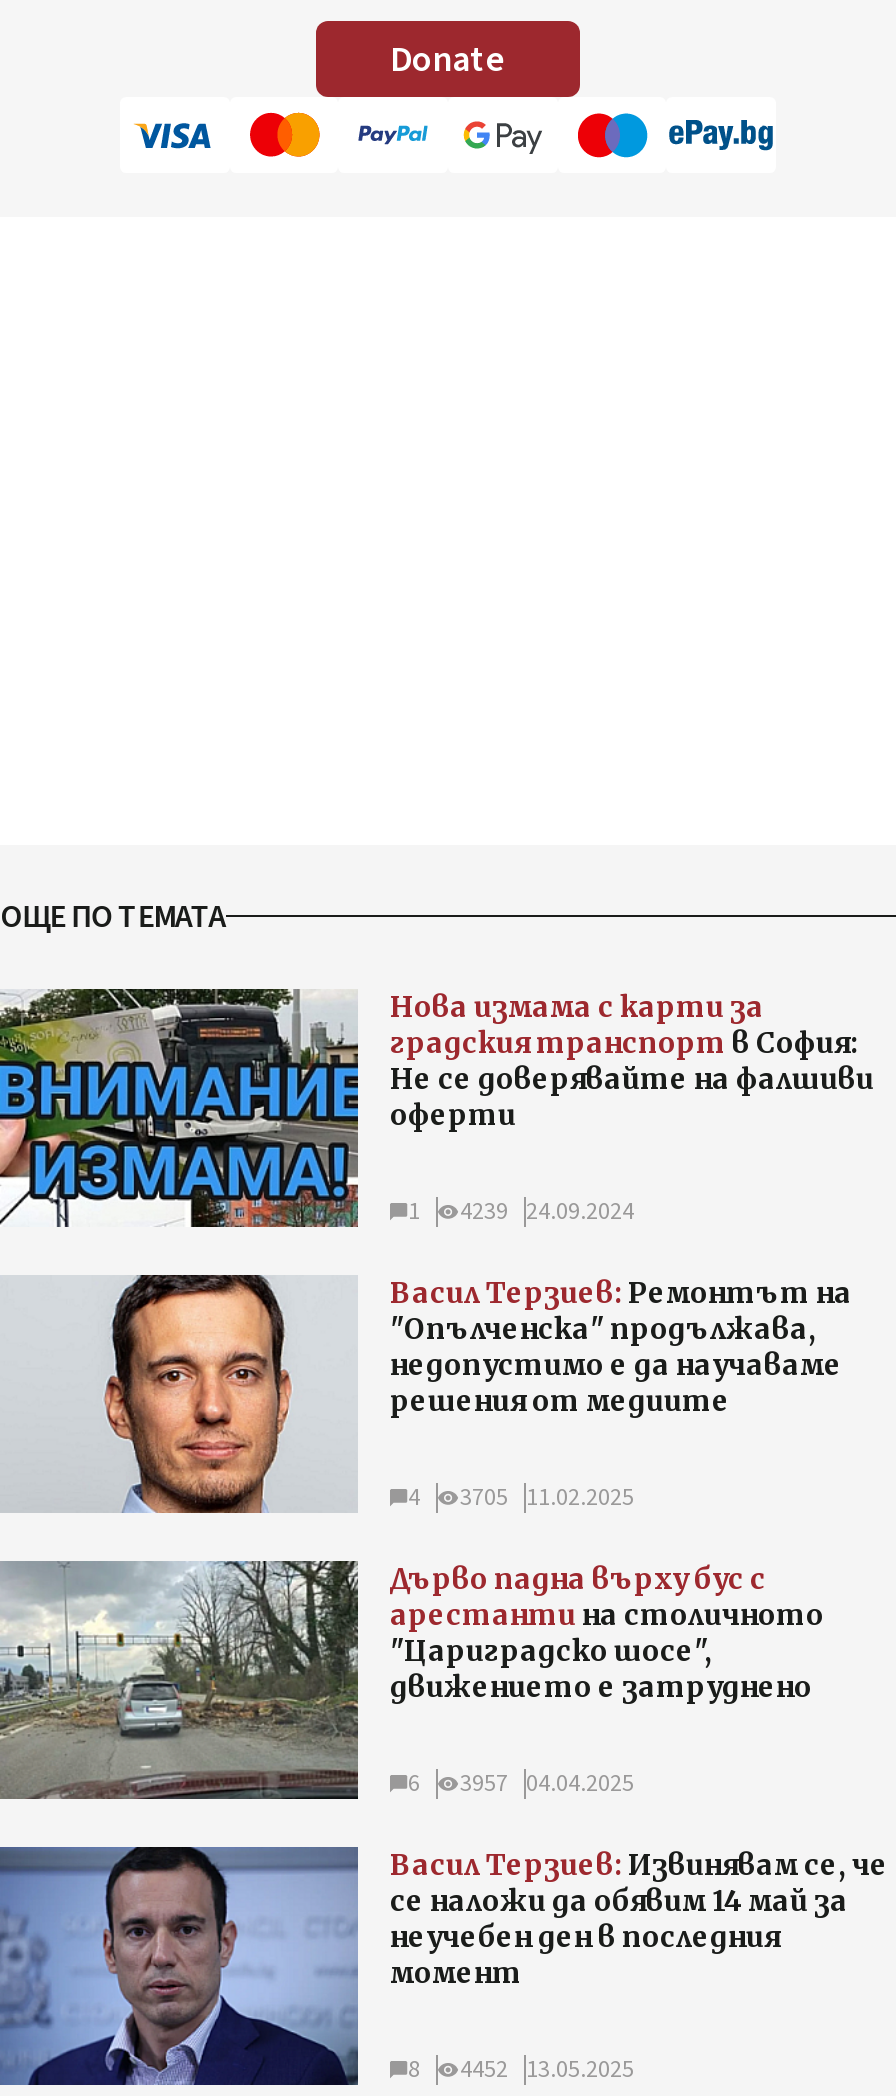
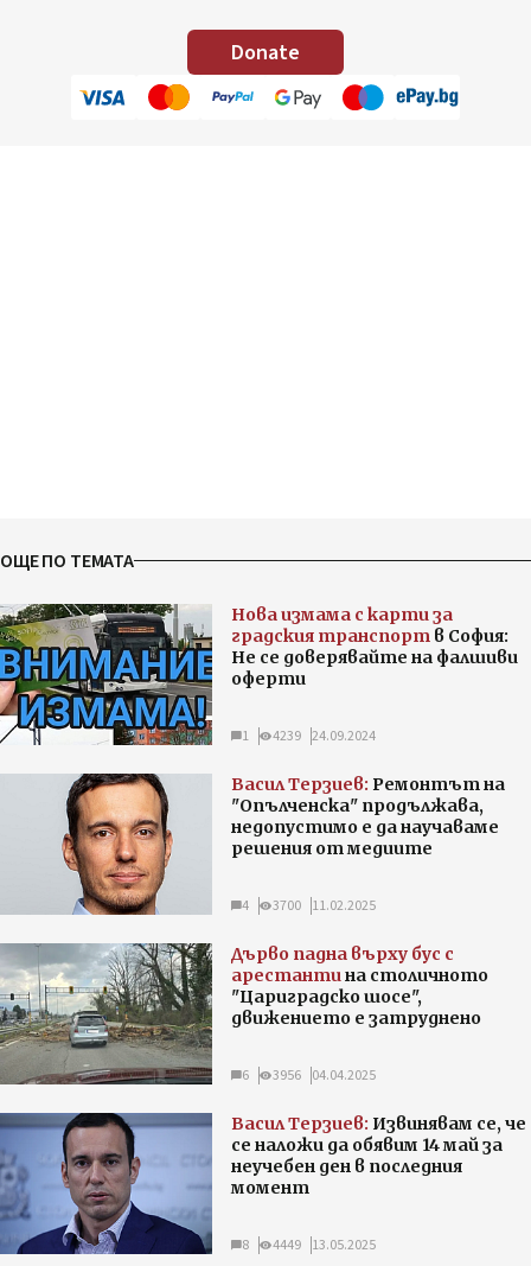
- 4 3705 11.02.2025
+ 4 3700 11.02.2025

- 6 3957 04.04.2025
+ 6 3956 04.04.2025

- 8 4452 13.05.2025
+ 8 4449 13.05.2025
